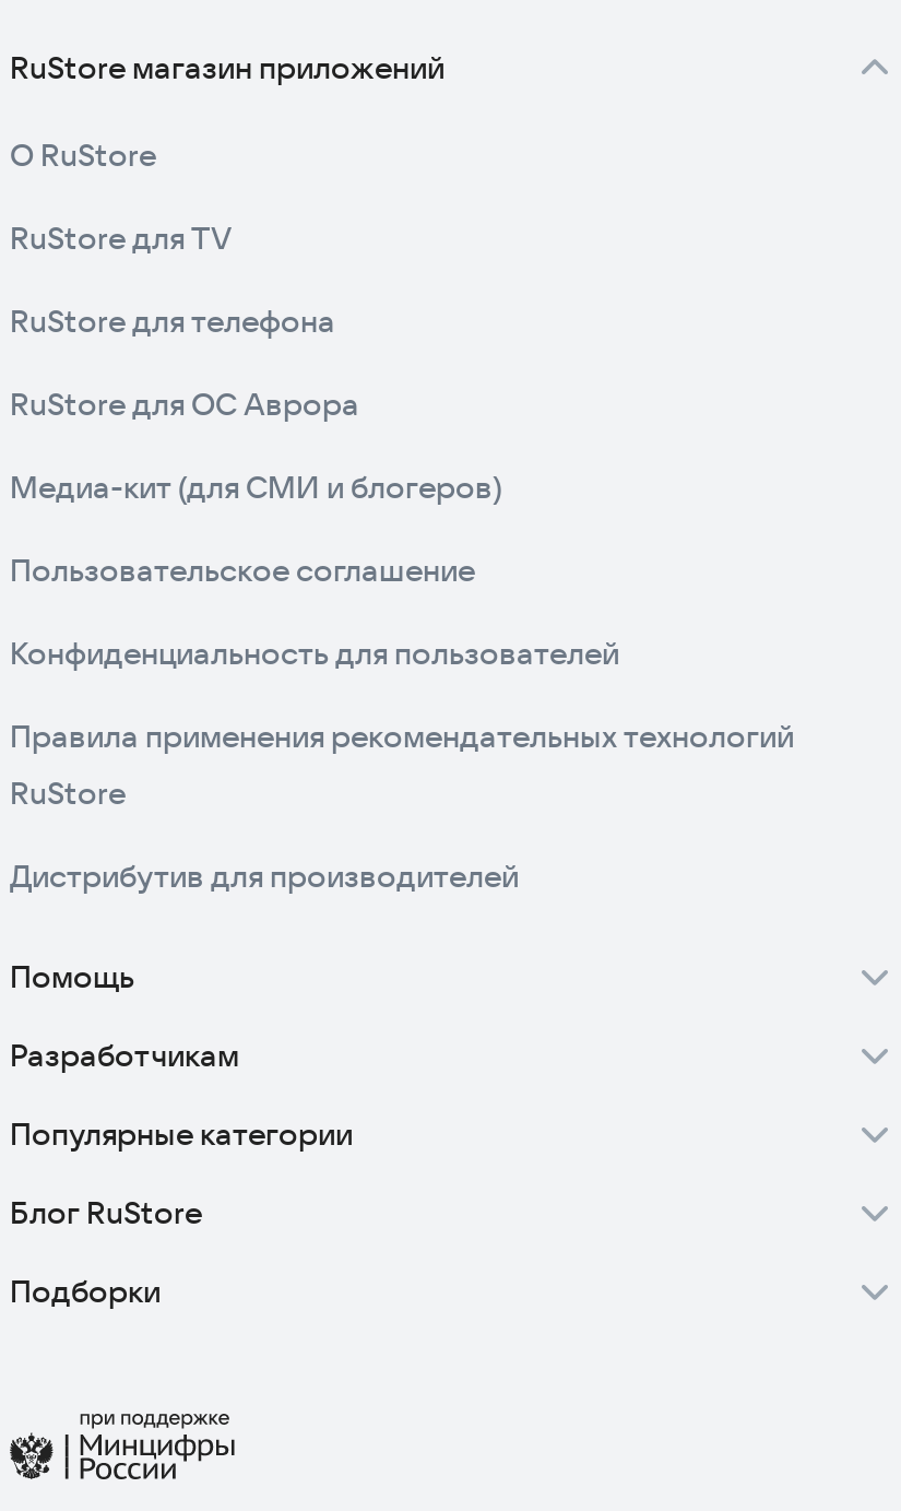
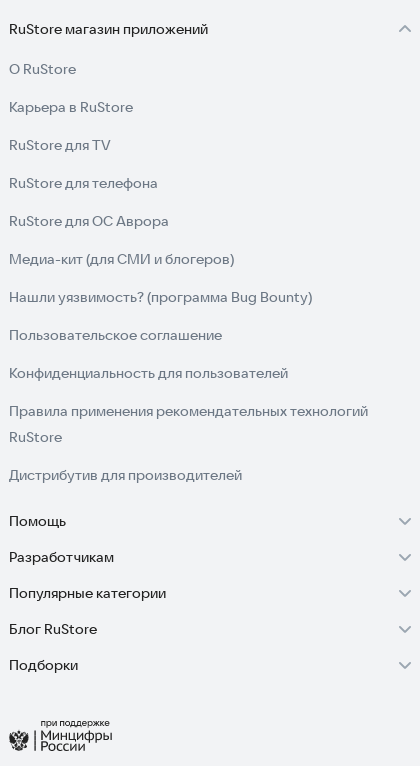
+ Карьера в RuStore

+ Нашли уязвимость? (программа Bug Bounty)
